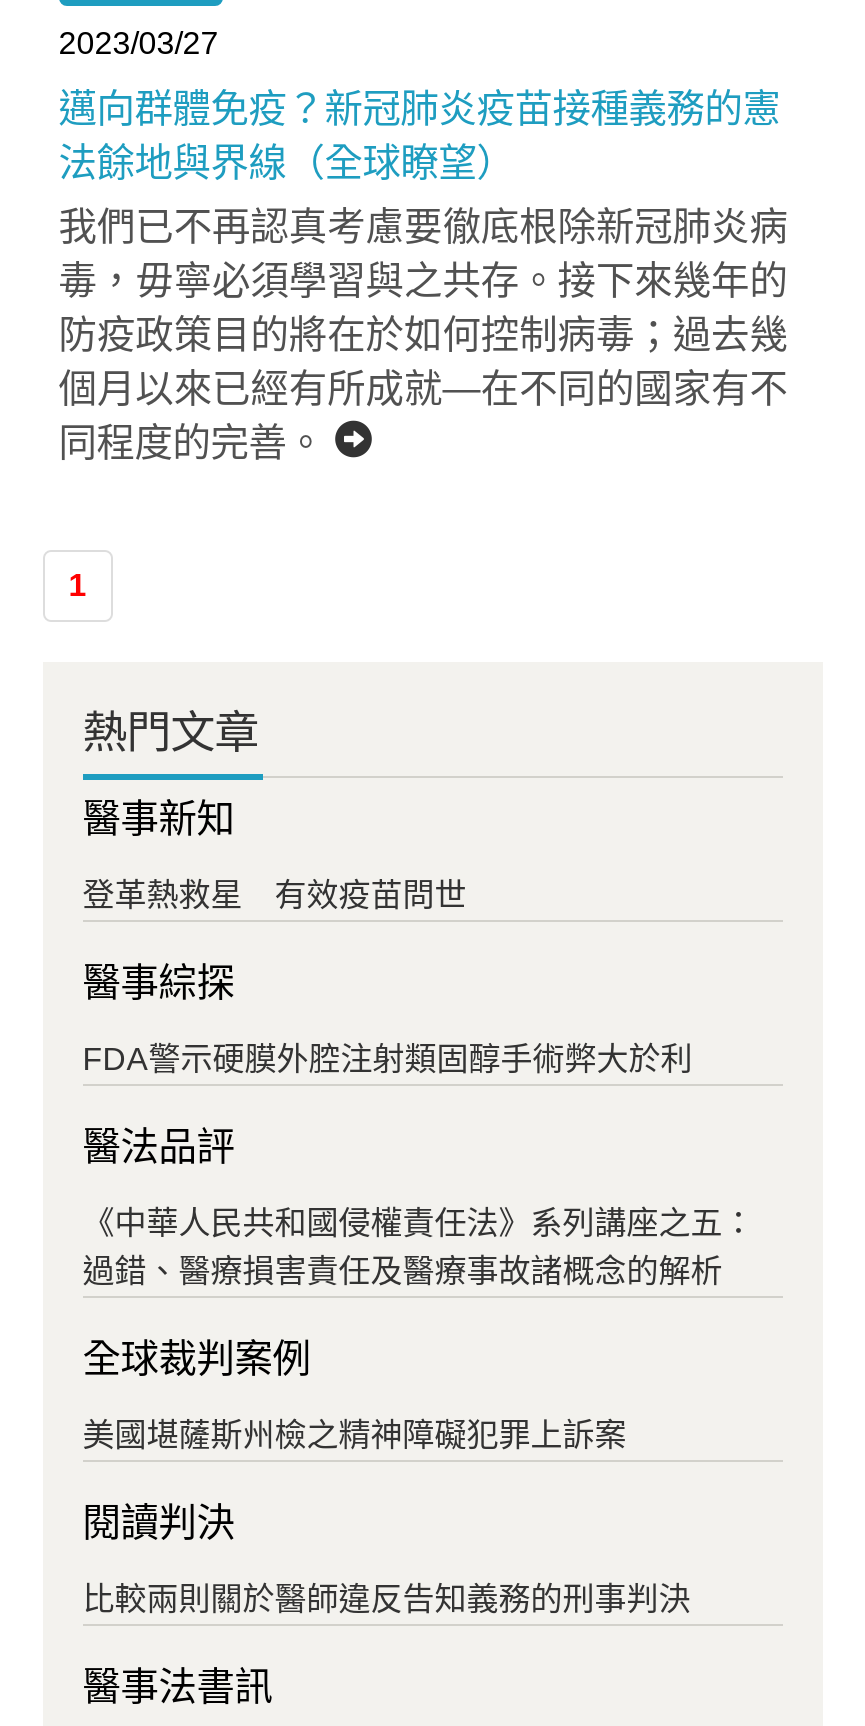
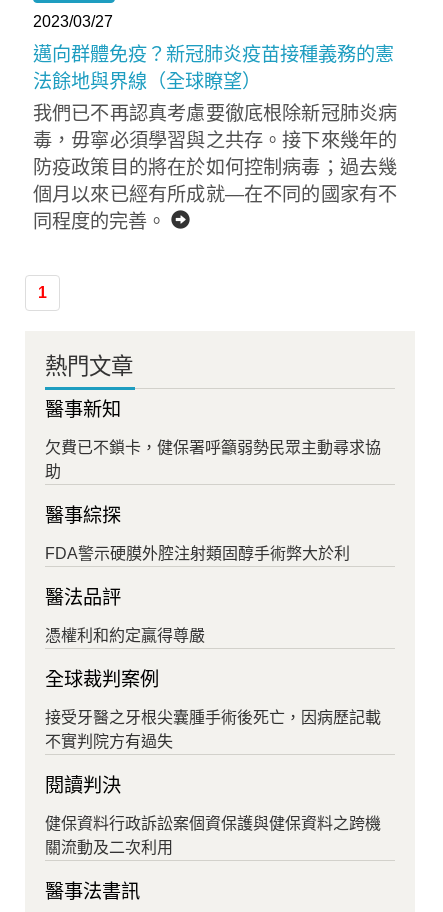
- 登革熱救星 有效疫苗問世
+ 欠費已不鎖卡，健保署呼籲弱勢民眾主動尋求協
+ 助

- 《中華人民共和國侵權責任法》系列講座之五：
- 過錯、醫療損害責任及醫療事故諸概念的解析
+ 憑權利和約定贏得尊嚴

- 美國堪薩斯州檢之精神障礙犯罪上訴案
+ 接受牙醫之牙根尖囊腫手術後死亡，因病歷記載
+ 不實判院方有過失

- 比較兩則關於醫師違反告知義務的刑事判決
+ 健保資料行政訴訟案個資保護與健保資料之跨機
+ 關流動及二次利用
